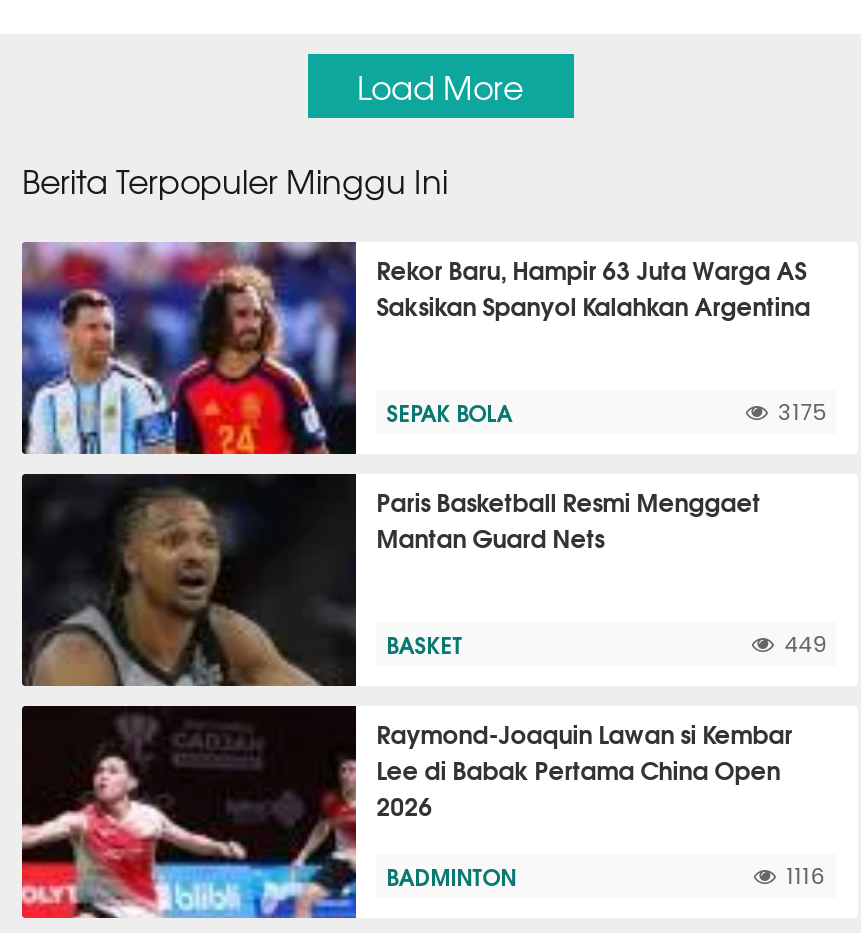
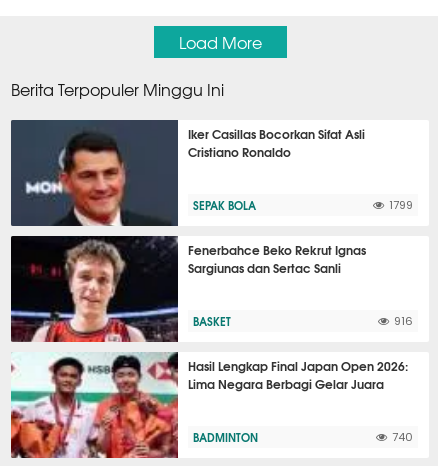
- [image]
- Rekor Baru, Hampir 63 Juta Warga AS
- Saksikan Spanyol Kalahkan Argentina
+ [image]
+ Iker Casillas Bocorkan Sifat Asli
+ Cristiano Ronaldo

- 3175
+ 1799

- [image]
- Paris Basketball Resmi Menggaet
- Mantan Guard Nets
+ [image]
+ Fenerbahce Beko Rekrut Ignas
+ Sargiunas dan Sertac Sanli

- 449
+ 916

- [image]
- Raymond-Joaquin Lawan si Kembar
- Lee di Babak Pertama China Open
- 2026
+ [image]
+ Hasil Lengkap Final Japan Open 2026:
+ Lima Negara Berbagi Gelar Juara

- 1116
+ 740
